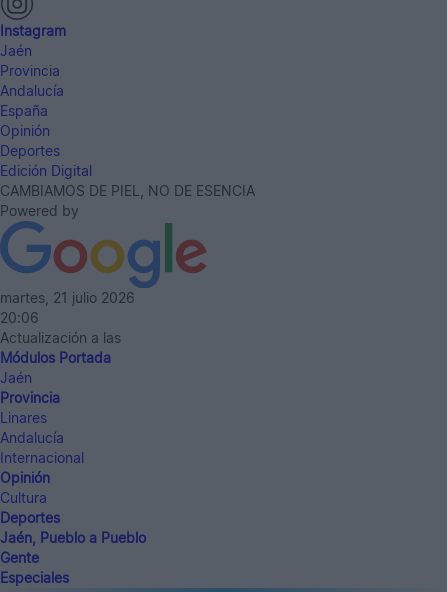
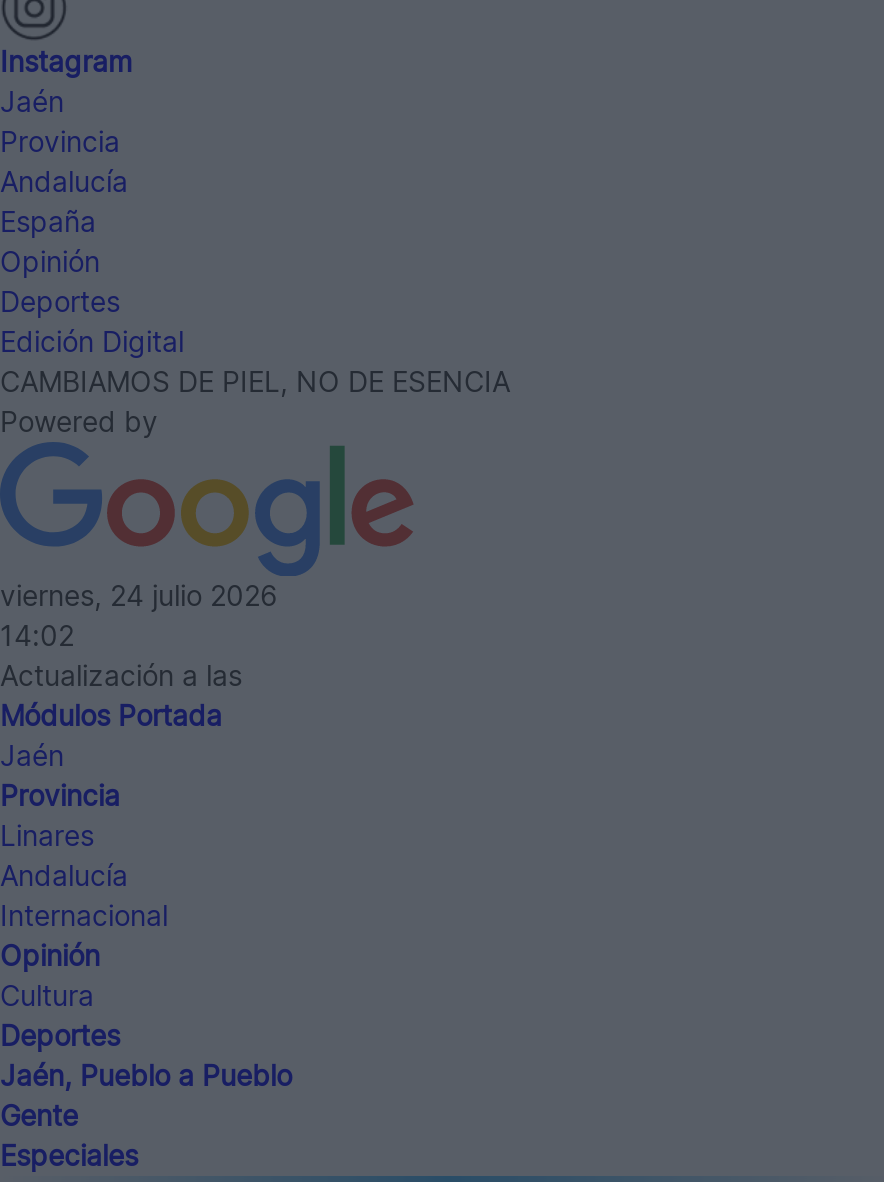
- martes, 21 julio 2026
+ viernes, 24 julio 2026

- 20:06
+ 14:02
